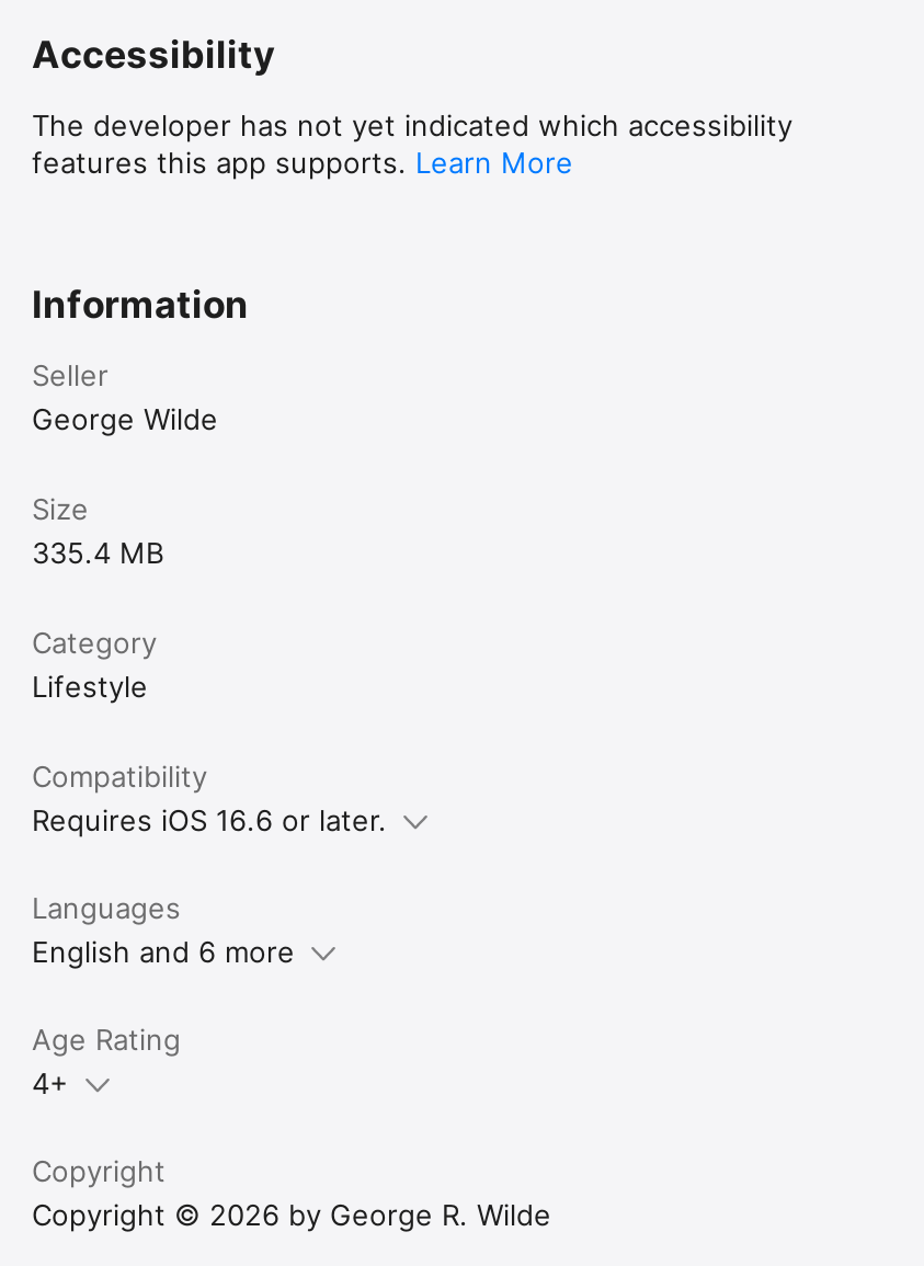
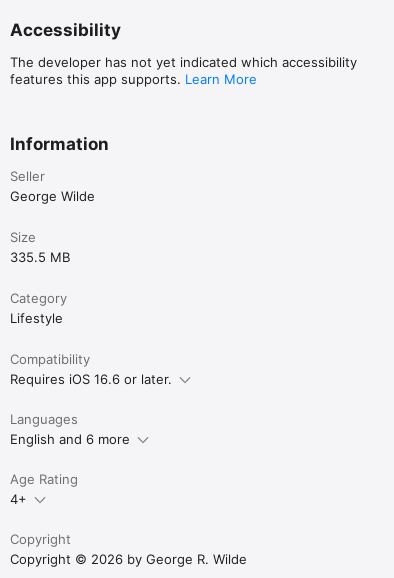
- 335.4 MB
+ 335.5 MB
